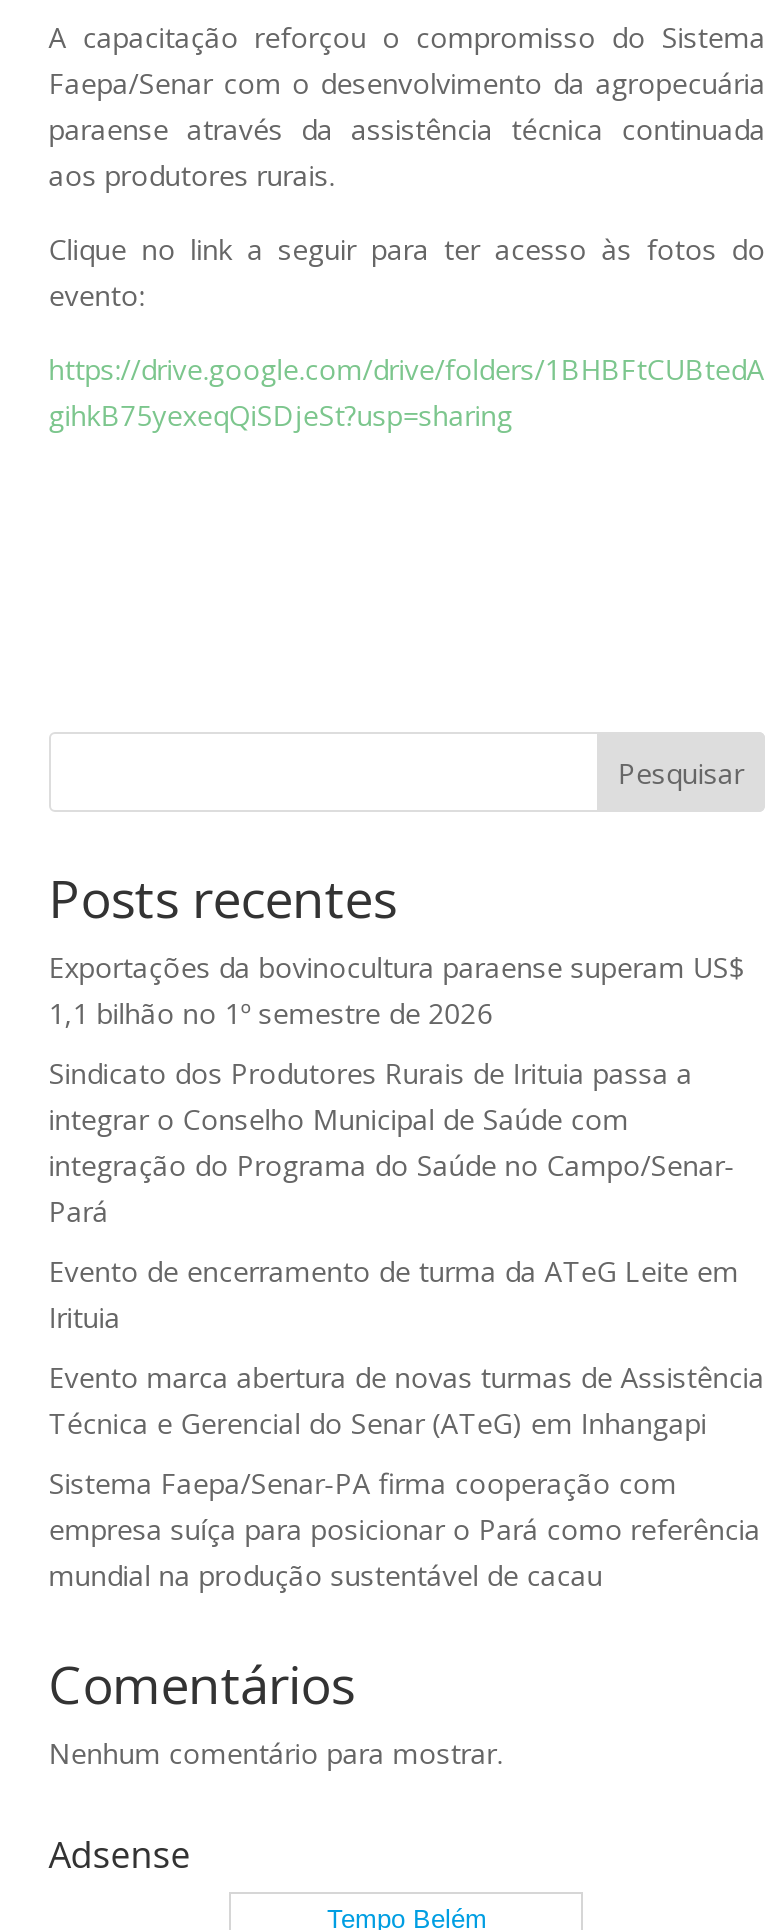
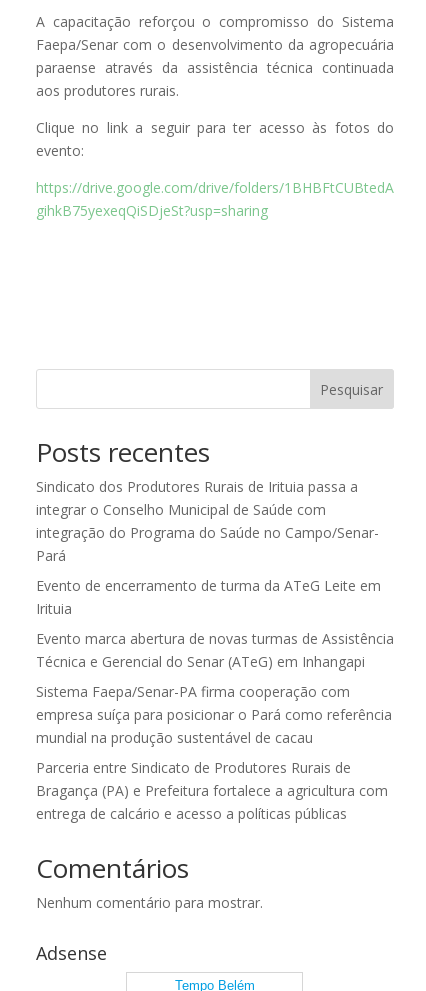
- Exportações da bovinocultura paraense superam US$
- 1,1 bilhão no 1º semestre de 2026

moved up: Sindicato dos Produtores Rurais de Irituia passa a | integrar o Conselho Municipal de Saúde com | integração do Programa do Saúde no Campo/Senar- | ... | empresa suíça para posicionar o Pará como referência | mundial na produção sustentável de cacau

+ Parceria entre Sindicato de Produtores Rurais de
+ Bragança (PA) e Prefeitura fortalece a agricultura com
+ entrega de calcário e acesso a políticas públicas
